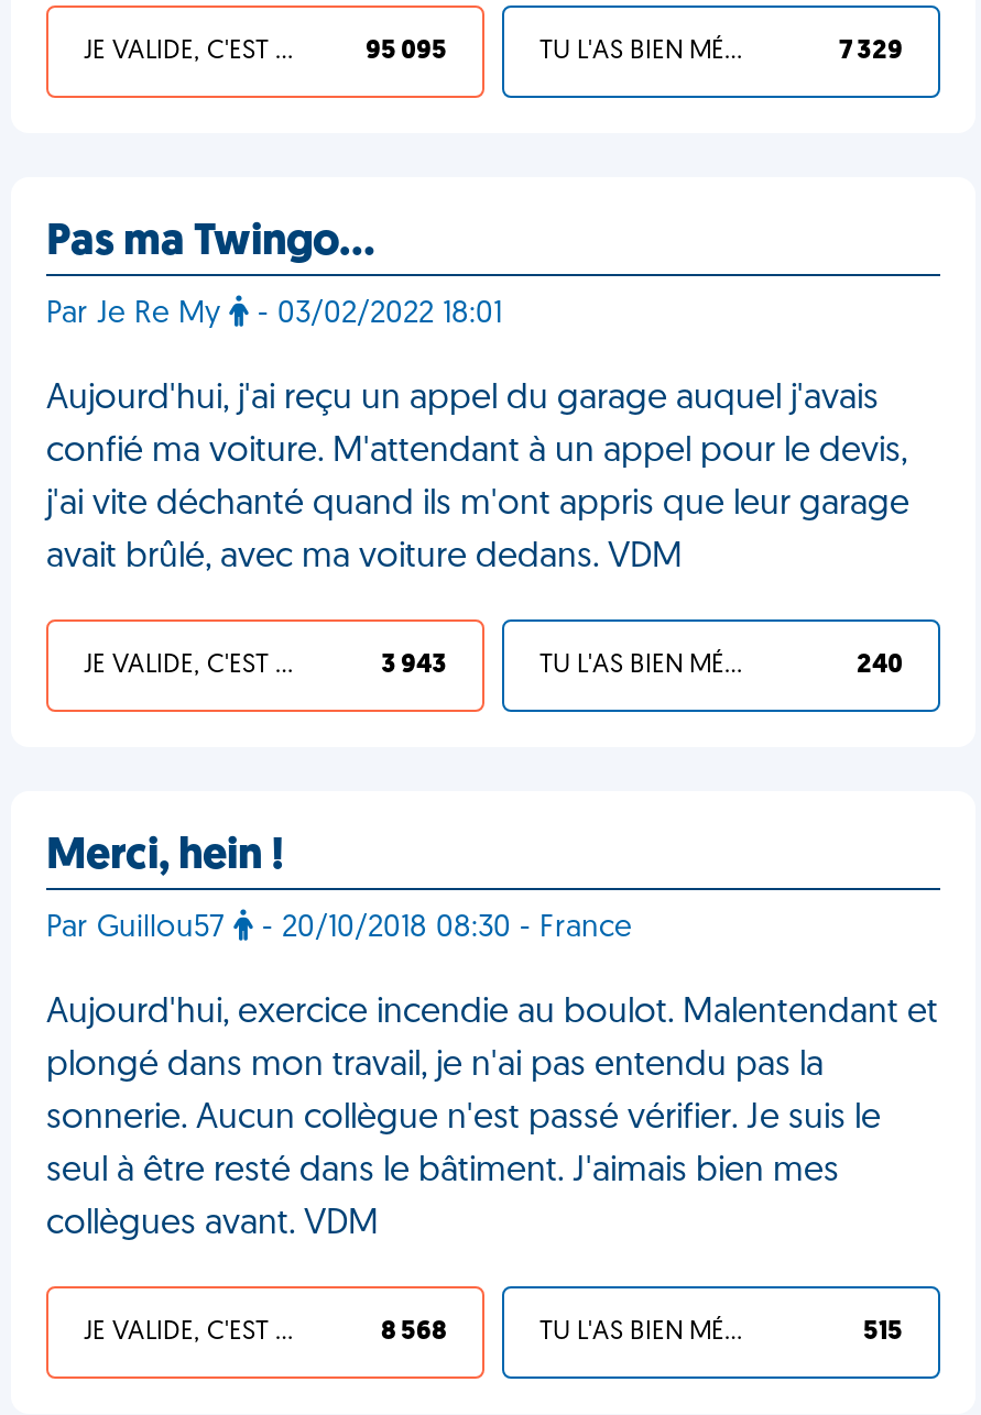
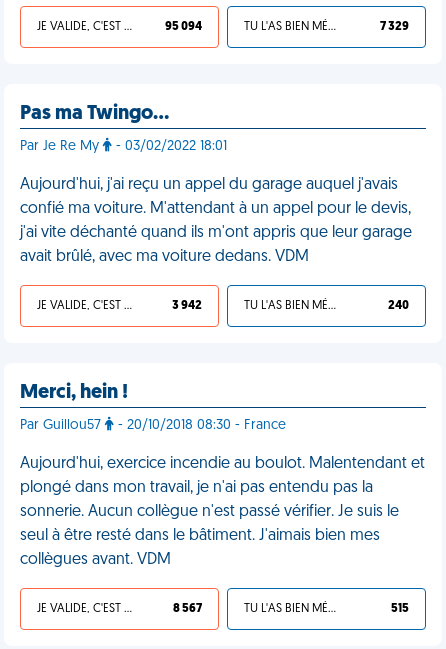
- 95 095
+ 95 094

- 3 943
+ 3 942

- 8 568
+ 8 567
